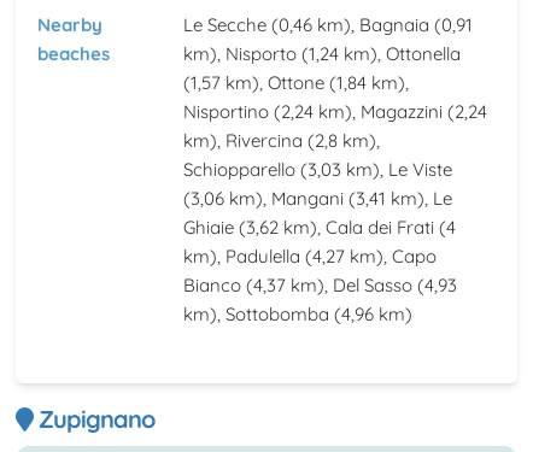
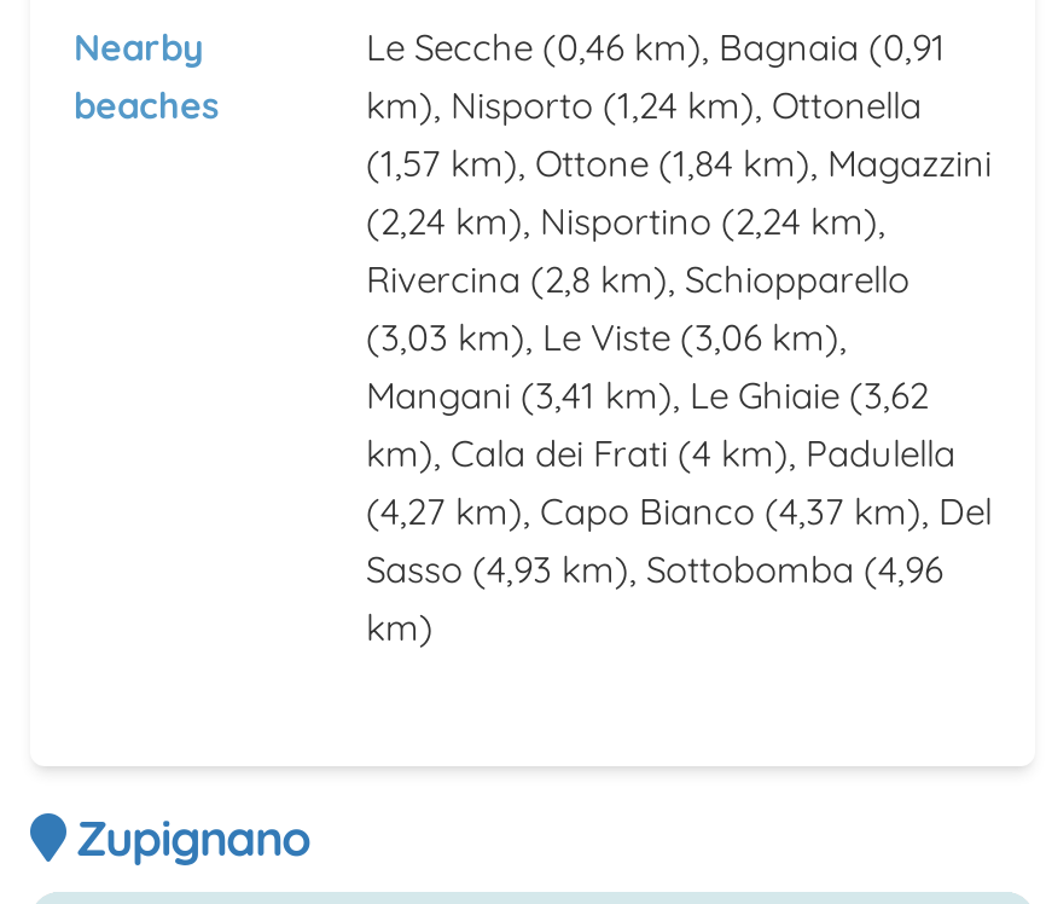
- (1,57 km), Ottone (1,84 km),
- Nisportino (2,24 km), Magazzini (2,24
- km), Rivercina (2,8 km),
- Schiopparello (3,03 km), Le Viste
- (3,06 km), Mangani (3,41 km), Le
- Ghiaie (3,62 km), Cala dei Frati (4
- km), Padulella (4,27 km), Capo
- Bianco (4,37 km), Del Sasso (4,93
- km), Sottobomba (4,96 km)
+ (1,57 km), Ottone (1,84 km), Magazzini
+ (2,24 km), Nisportino (2,24 km),
+ Rivercina (2,8 km), Schiopparello
+ (3,03 km), Le Viste (3,06 km),
+ Mangani (3,41 km), Le Ghiaie (3,62
+ km), Cala dei Frati (4 km), Padulella
+ (4,27 km), Capo Bianco (4,37 km), Del
+ Sasso (4,93 km), Sottobomba (4,96
+ km)
